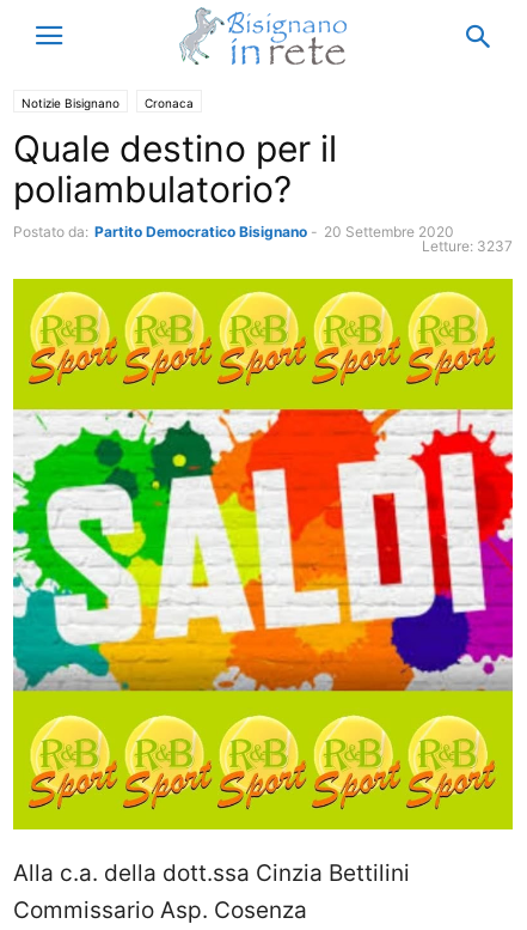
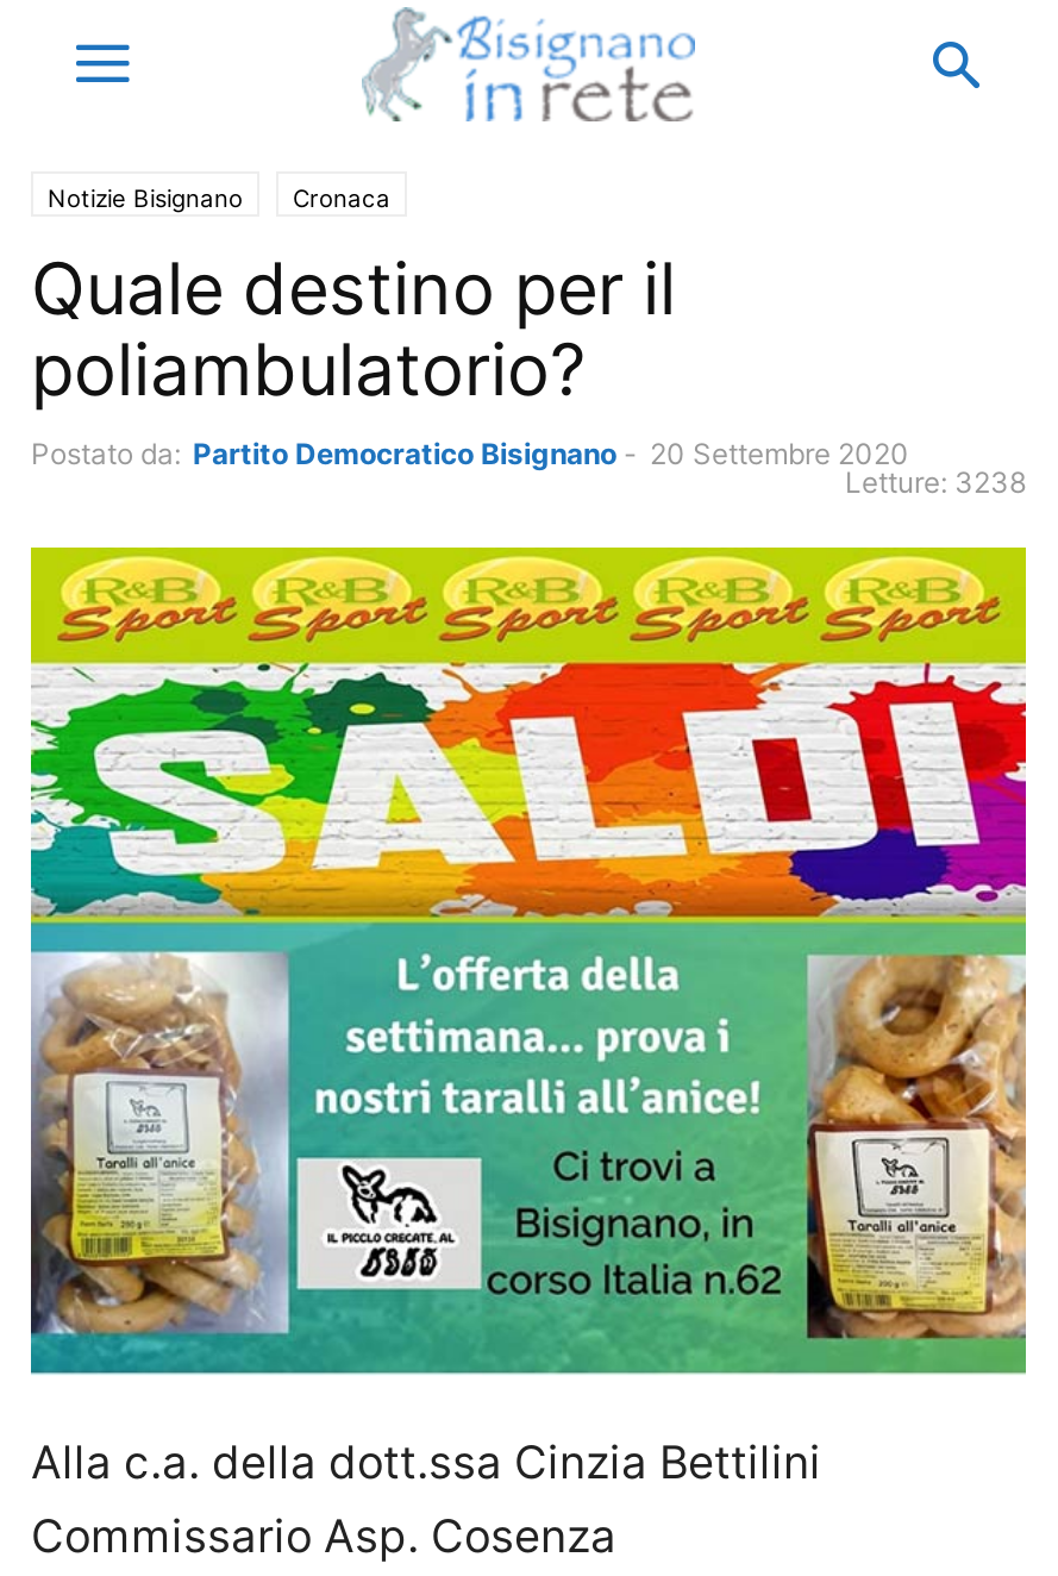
- Letture: 3237
+ Letture: 3238

- [image]
+ [image]
